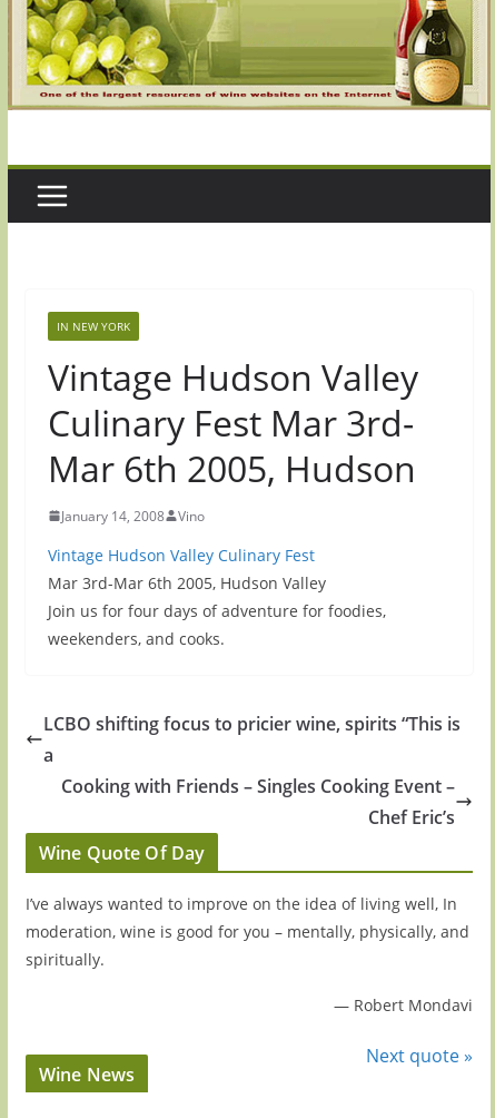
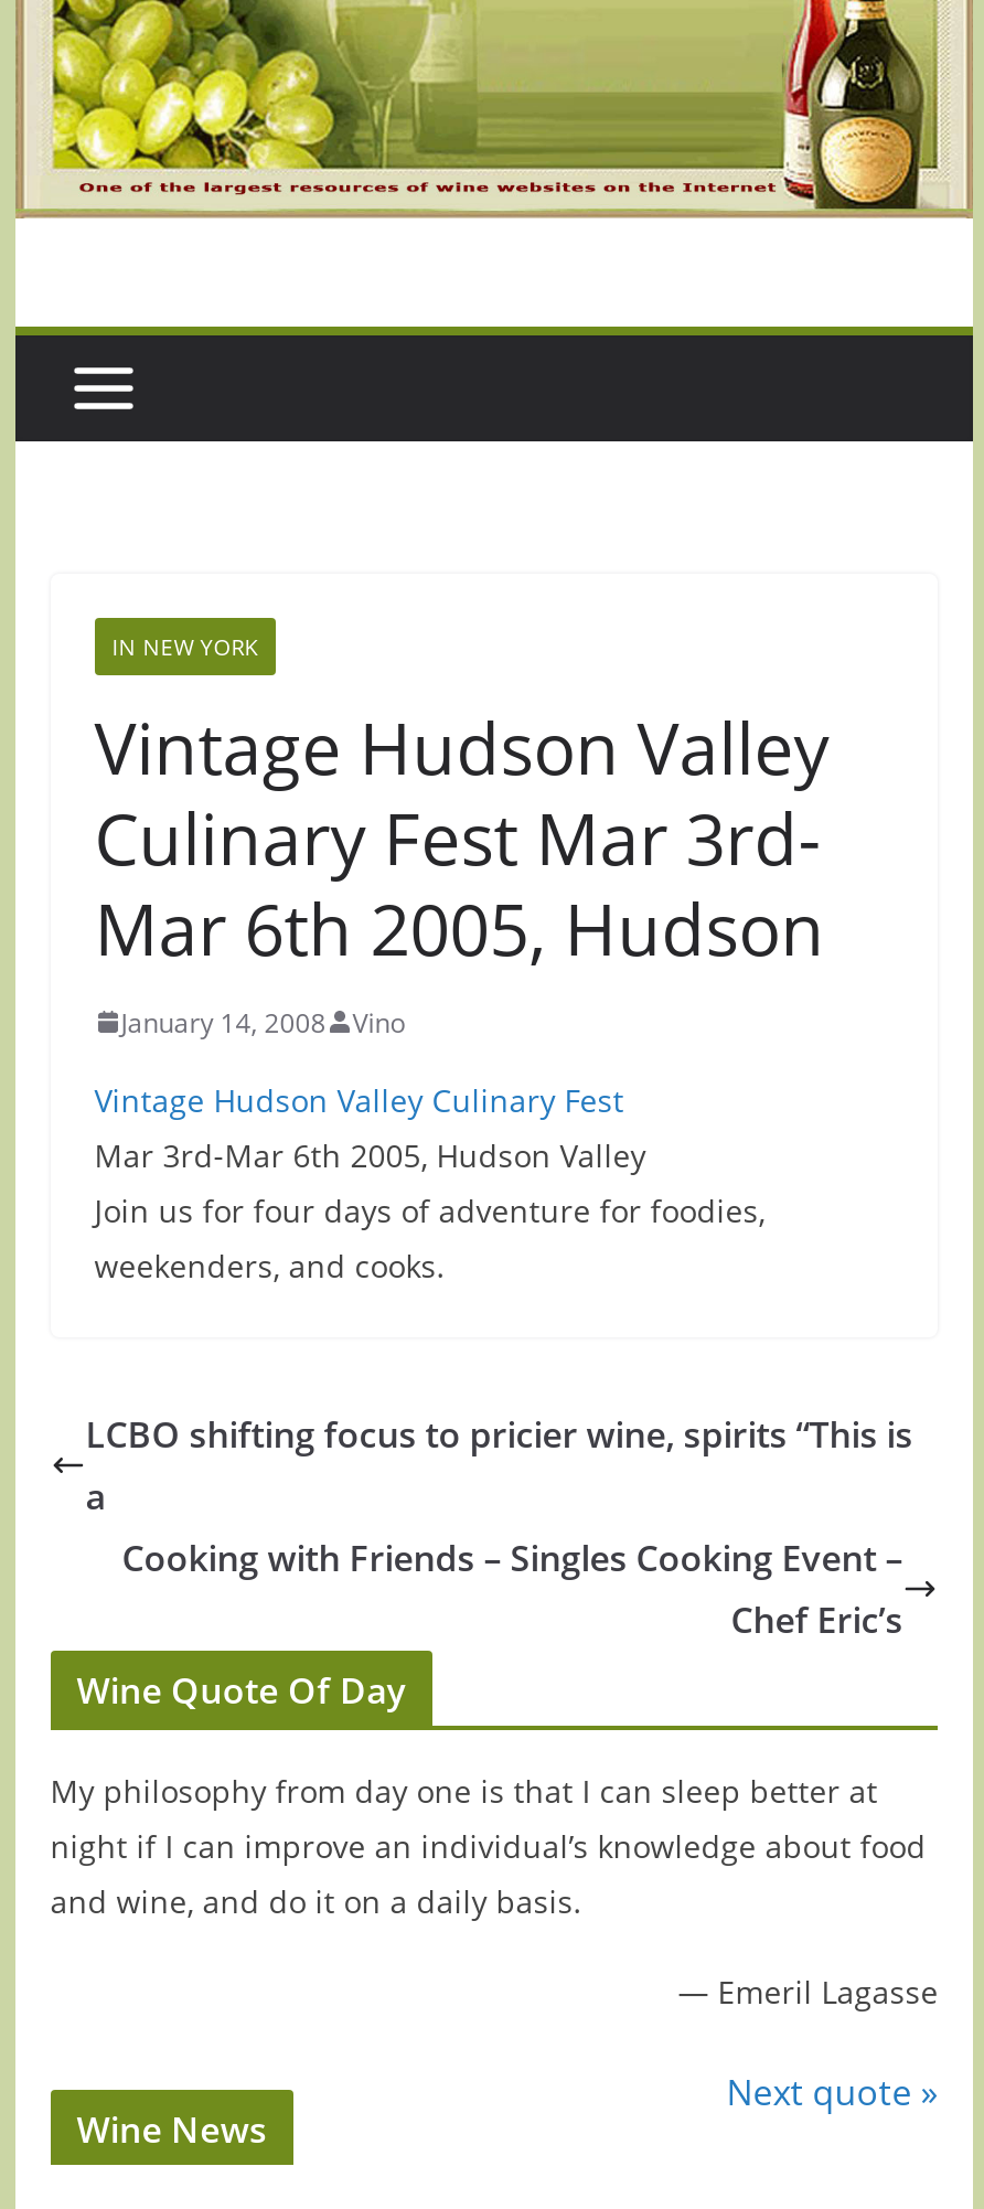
- I’ve always wanted to improve on the idea of living well, In
- moderation, wine is good for you – mentally, physically, and
- spiritually.
+ My philosophy from day one is that I can sleep better at
+ night if I can improve an individual’s knowledge about food
+ and wine, and do it on a daily basis.

- — Robert Mondavi
+ — Emeril Lagasse
